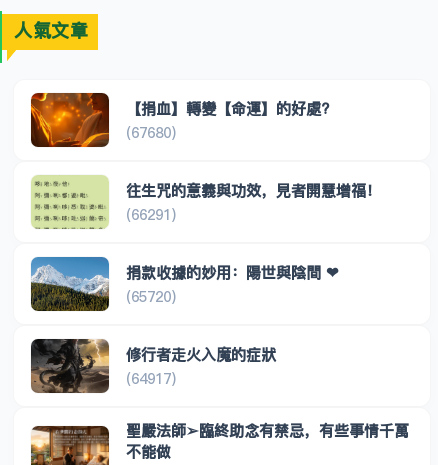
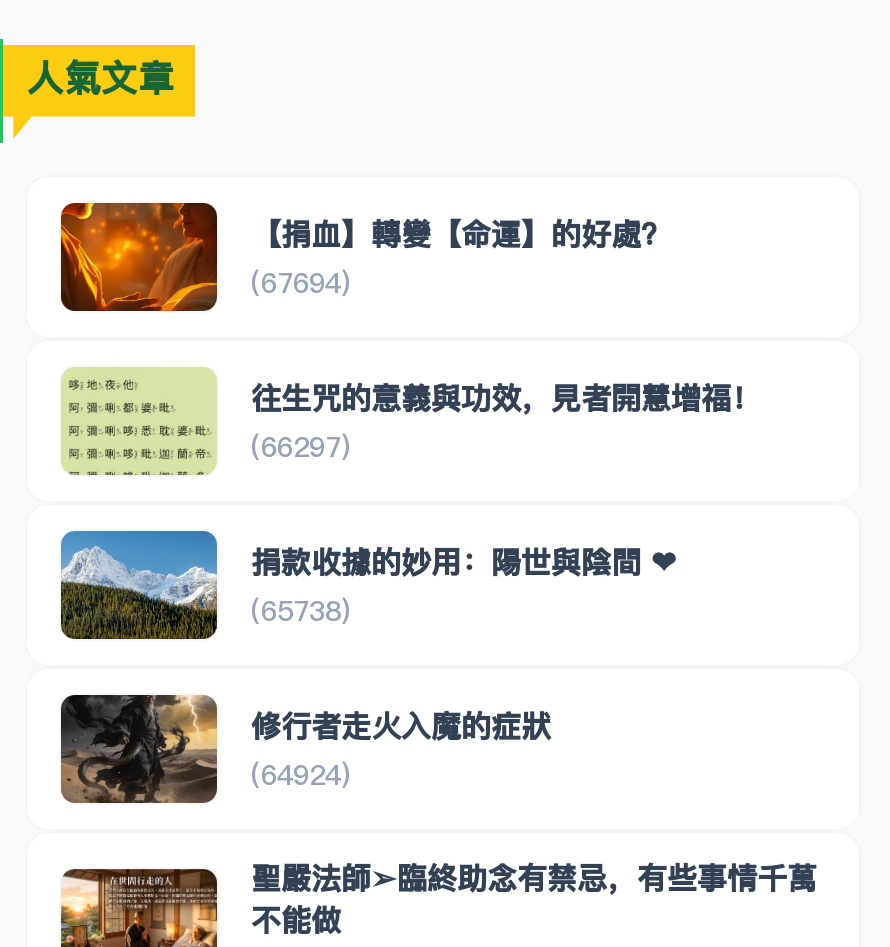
- (67680)
+ (67694)

- (66291)
+ (66297)

- (65720)
+ (65738)

- (64917)
+ (64924)
